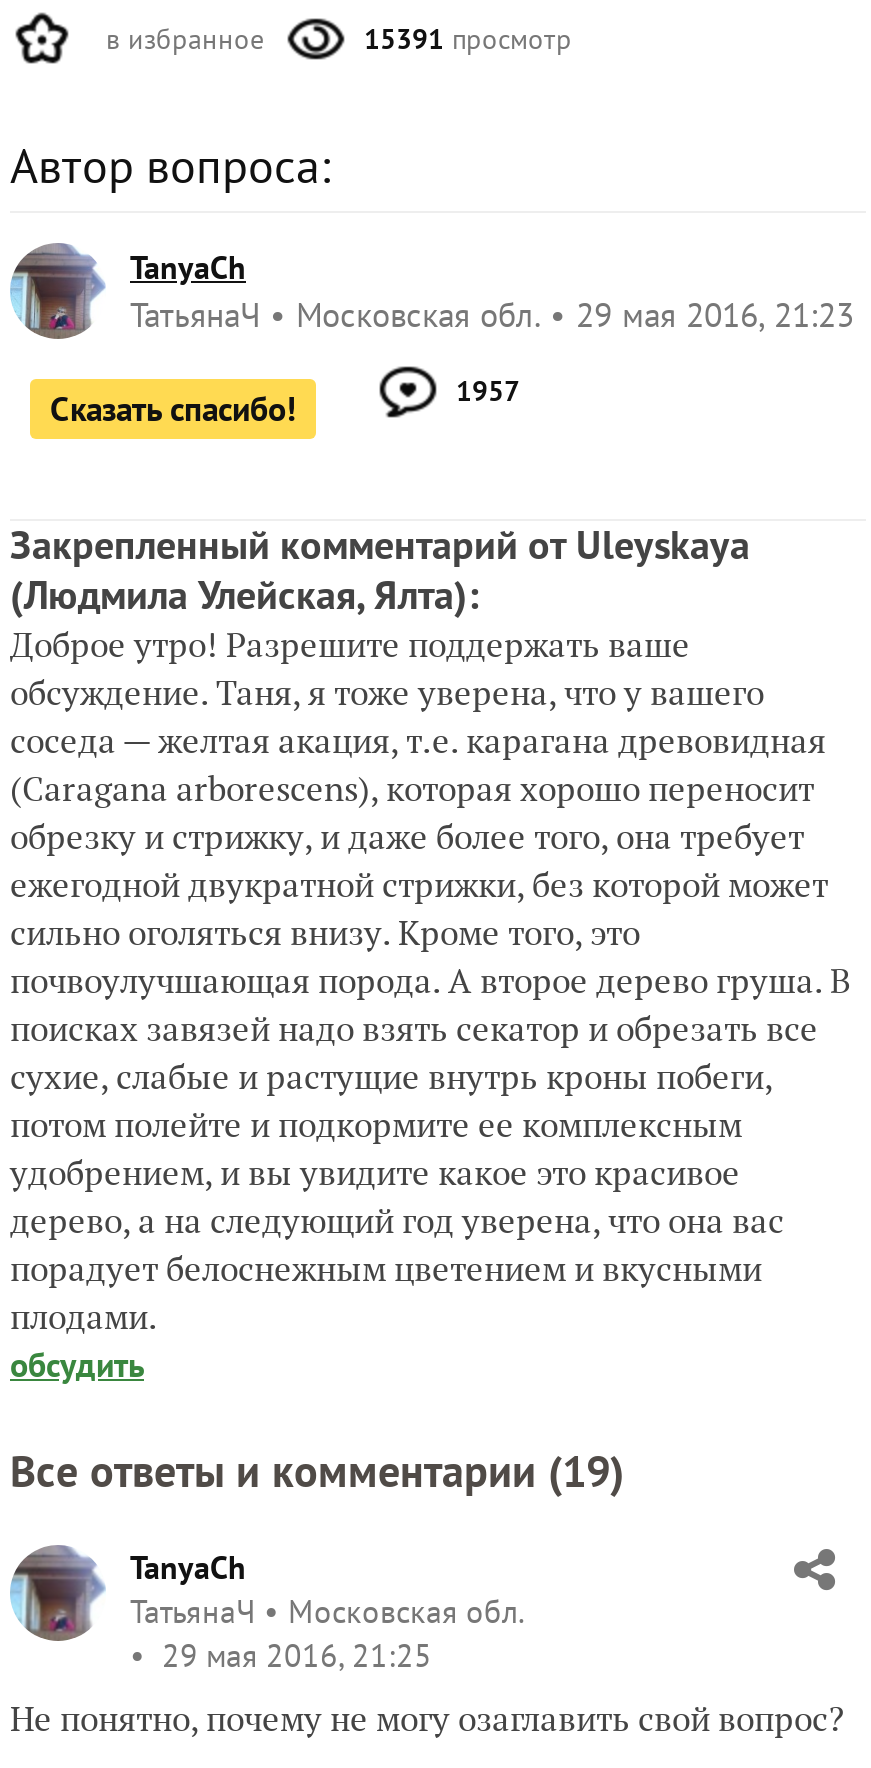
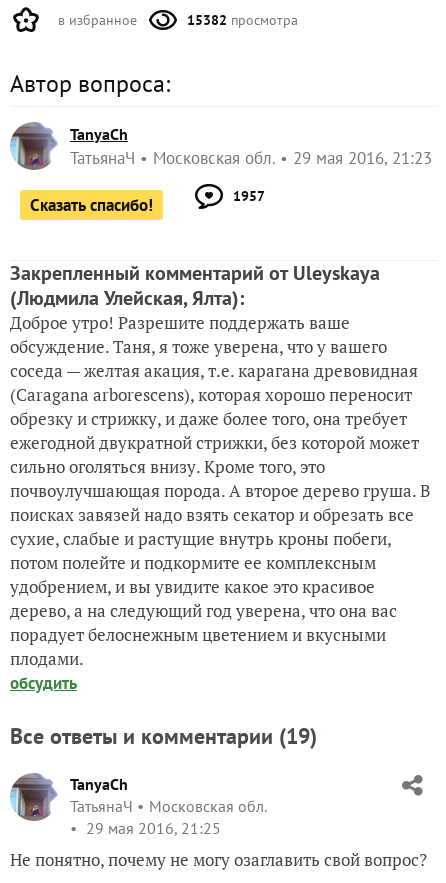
- 15391 просмотр
+ 15382 просмотра
